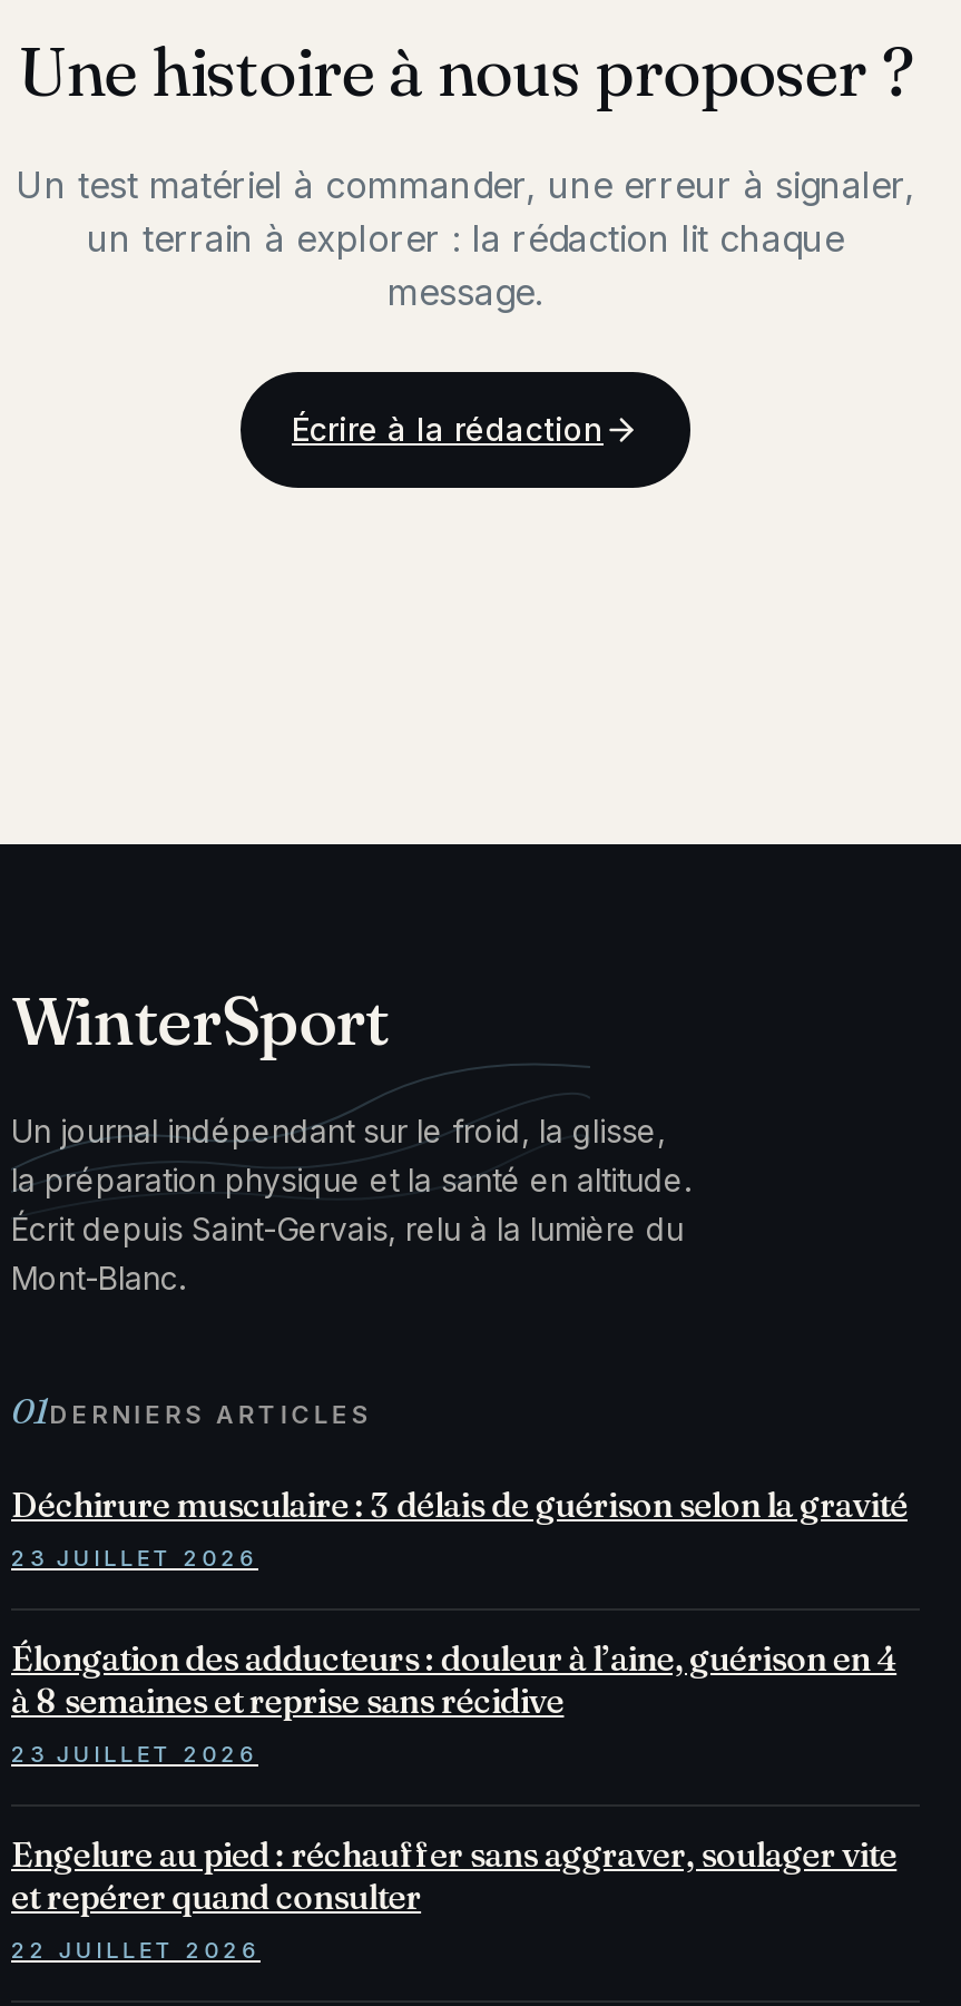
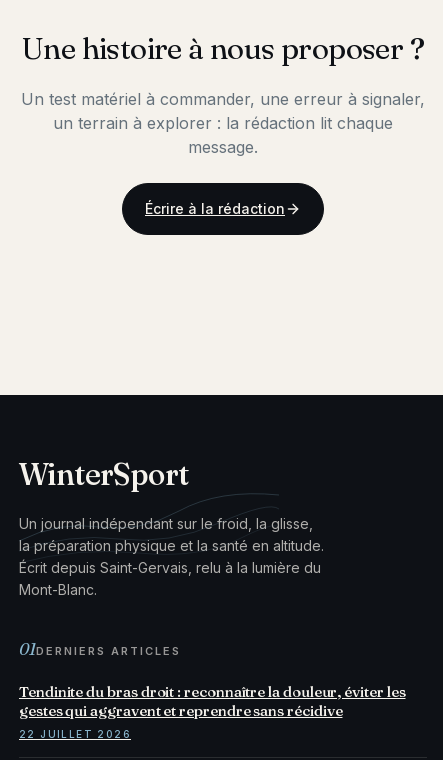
- Déchirure musculaire : 3 délais de guérison selon la gravité
- 23 JUILLET 2026
- Élongation des adducteurs : douleur à l’aine, guérison en 4
- à 8 semaines et reprise sans récidive
- 23 JUILLET 2026
- Engelure au pied : réchauffer sans aggraver, soulager vite
- et repérer quand consulter
+ Tendinite du bras droit : reconnaître la douleur, éviter les
+ gestes qui aggravent et reprendre sans récidive
